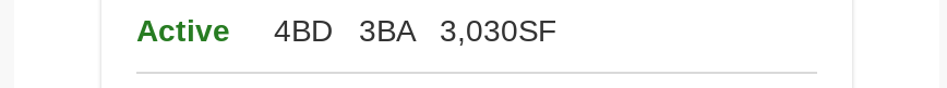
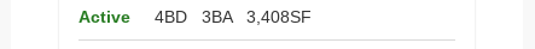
- Active 4BD 3BA 3,030SF
+ Active 4BD 3BA 3,408SF
